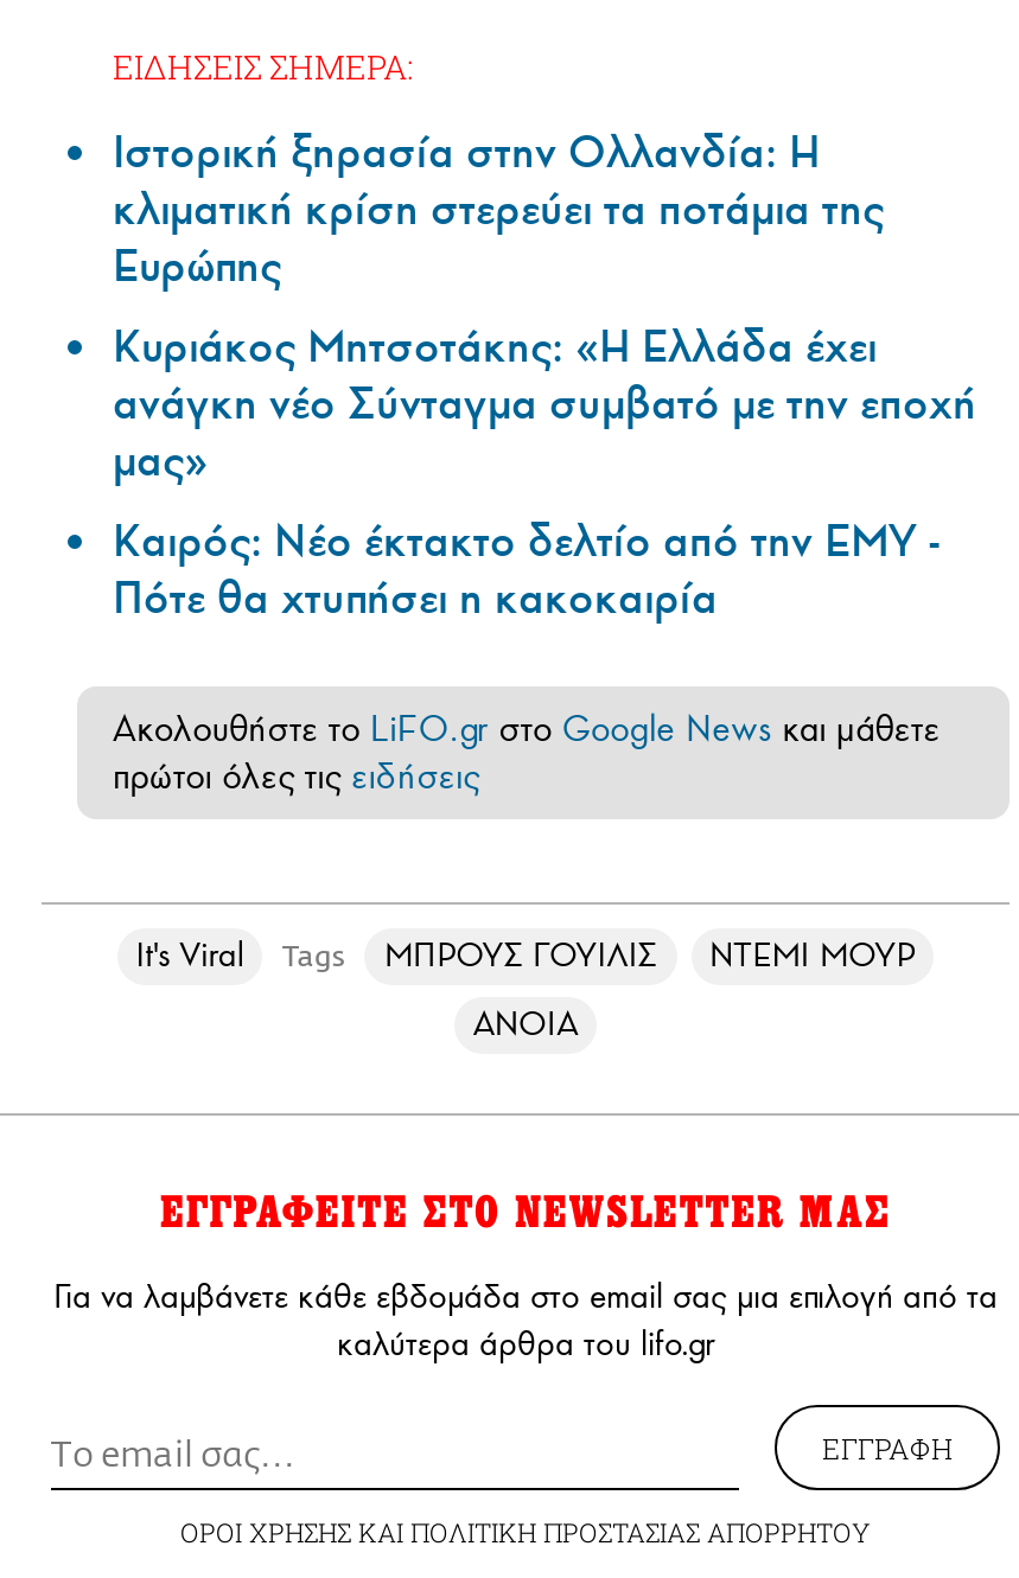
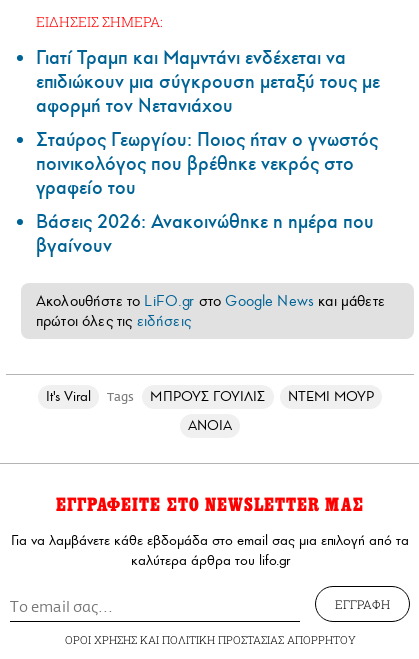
- Ιστορική ξηρασία στην Ολλανδία: Η
- κλιματική κρίση στερεύει τα ποτάμια της
- Ευρώπης
- Κυριάκος Μητσοτάκης: «Η Ελλάδα έχει
- ανάγκη νέο Σύνταγμα συμβατό με την εποχή
- μας»
- Καιρός: Νέο έκτακτο δελτίο από την ΕΜΥ -
- Πότε θα χτυπήσει η κακοκαιρία
+ Γιατί Τραμπ και Μαμντάνι ενδέχεται να
+ επιδιώκουν μια σύγκρουση μεταξύ τους με
+ αφορμή τον Νετανιάχου
+ Σταύρος Γεωργίου: Ποιος ήταν ο γνωστός
+ ποινικολόγος που βρέθηκε νεκρός στο
+ γραφείο του
+ Βάσεις 2026: Ανακοινώθηκε η ημέρα που
+ βγαίνουν
